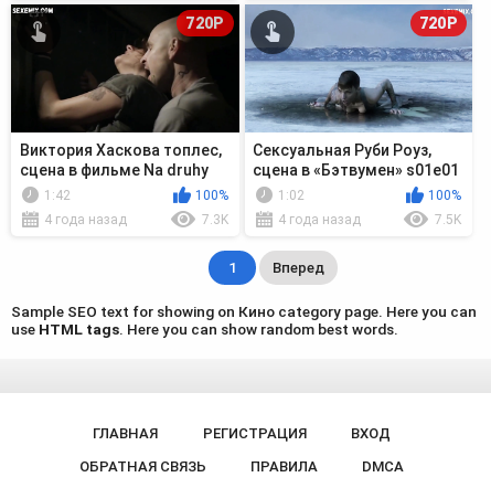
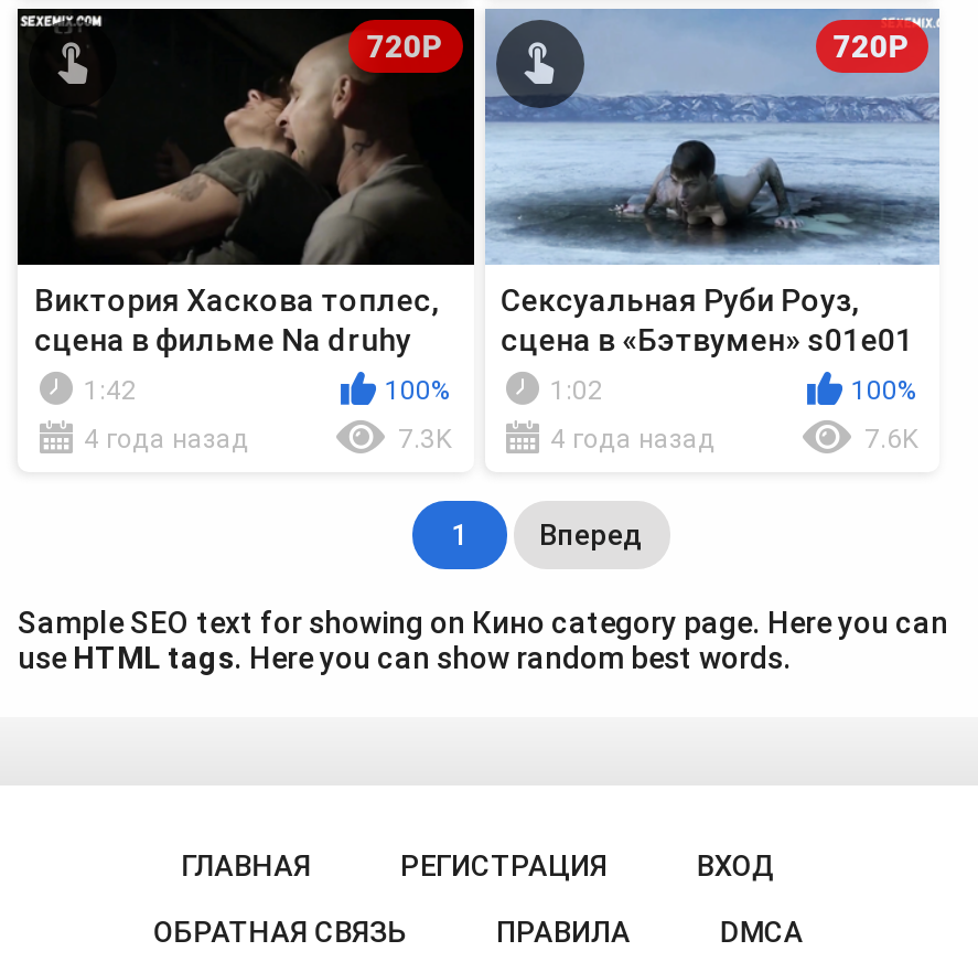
- 7.5K
+ 7.6K
